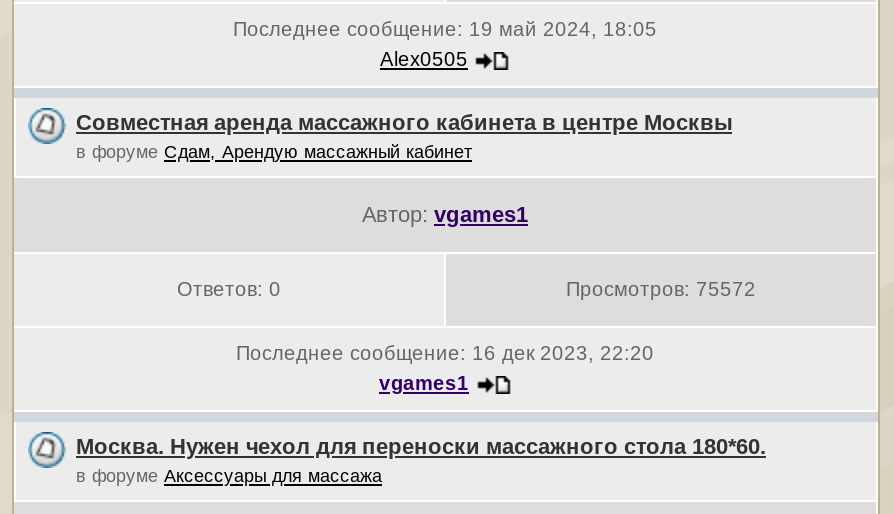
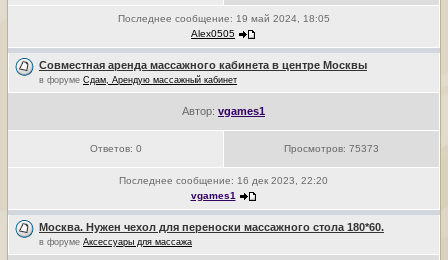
- Просмотров: 75572
+ Просмотров: 75373
